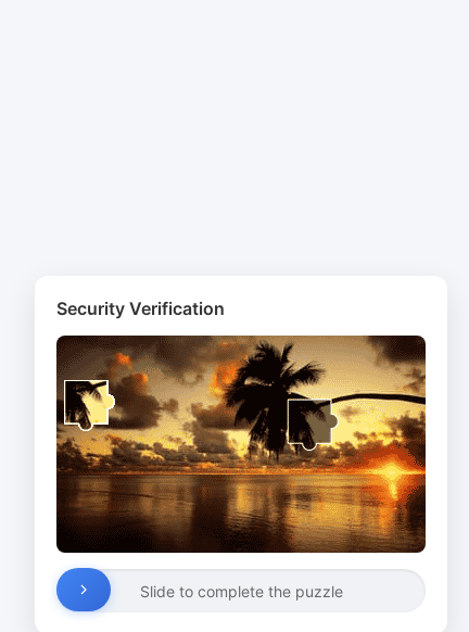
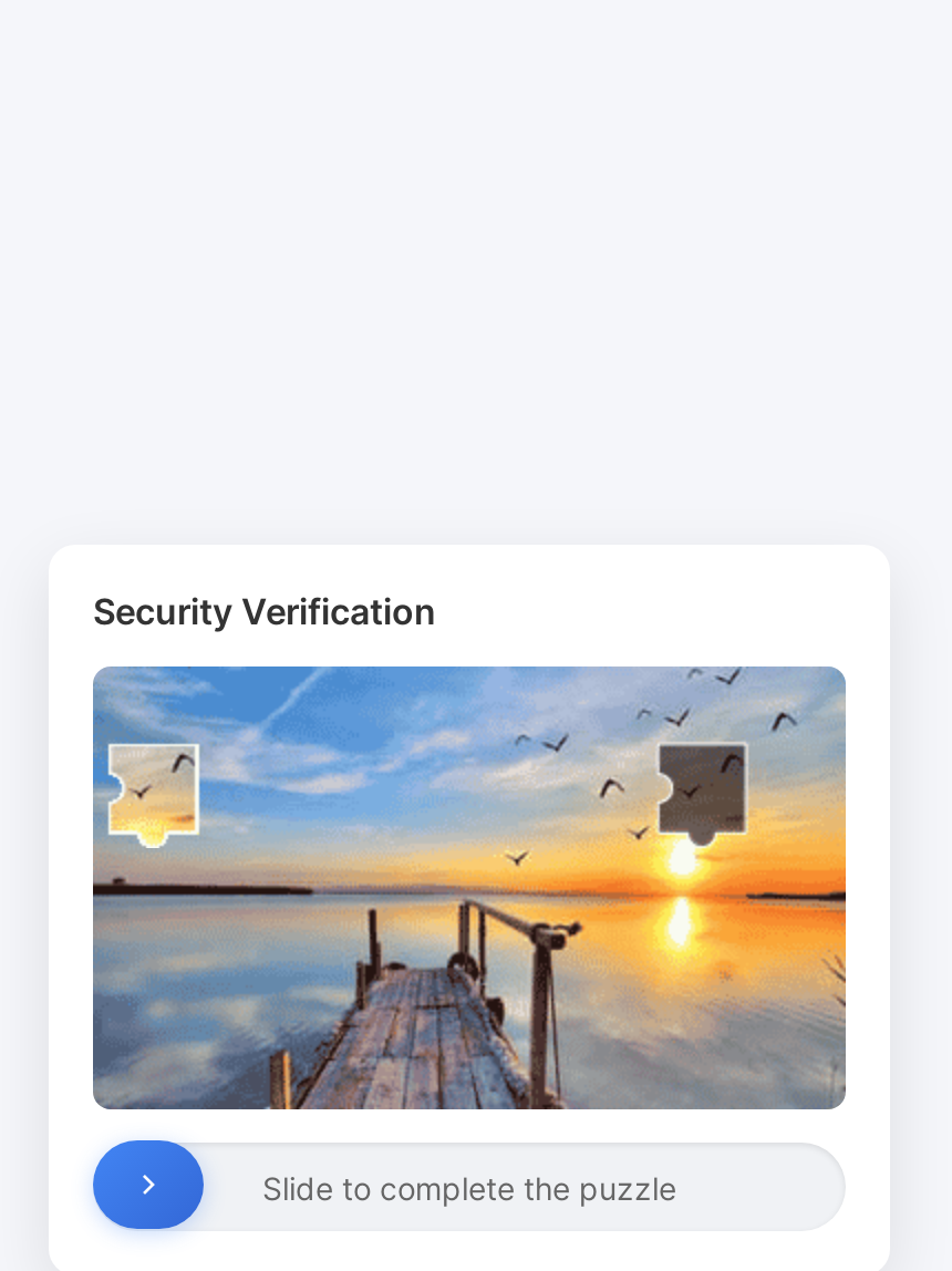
- [image]
+ [image]
